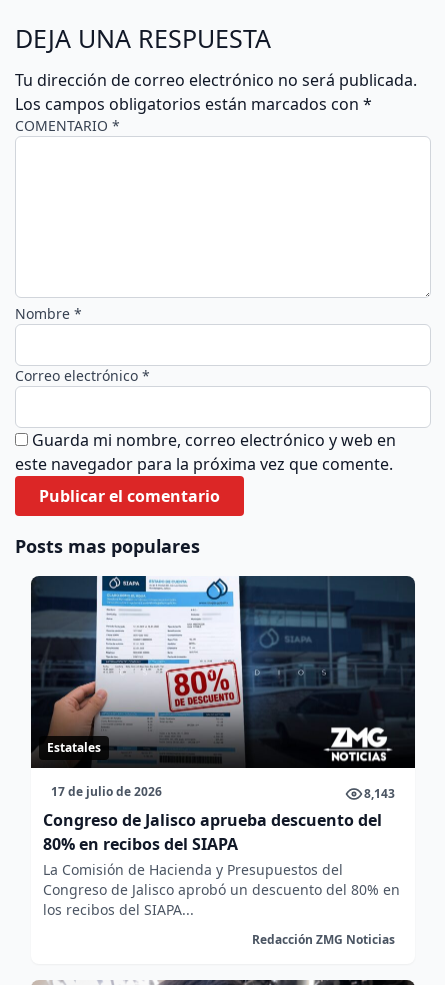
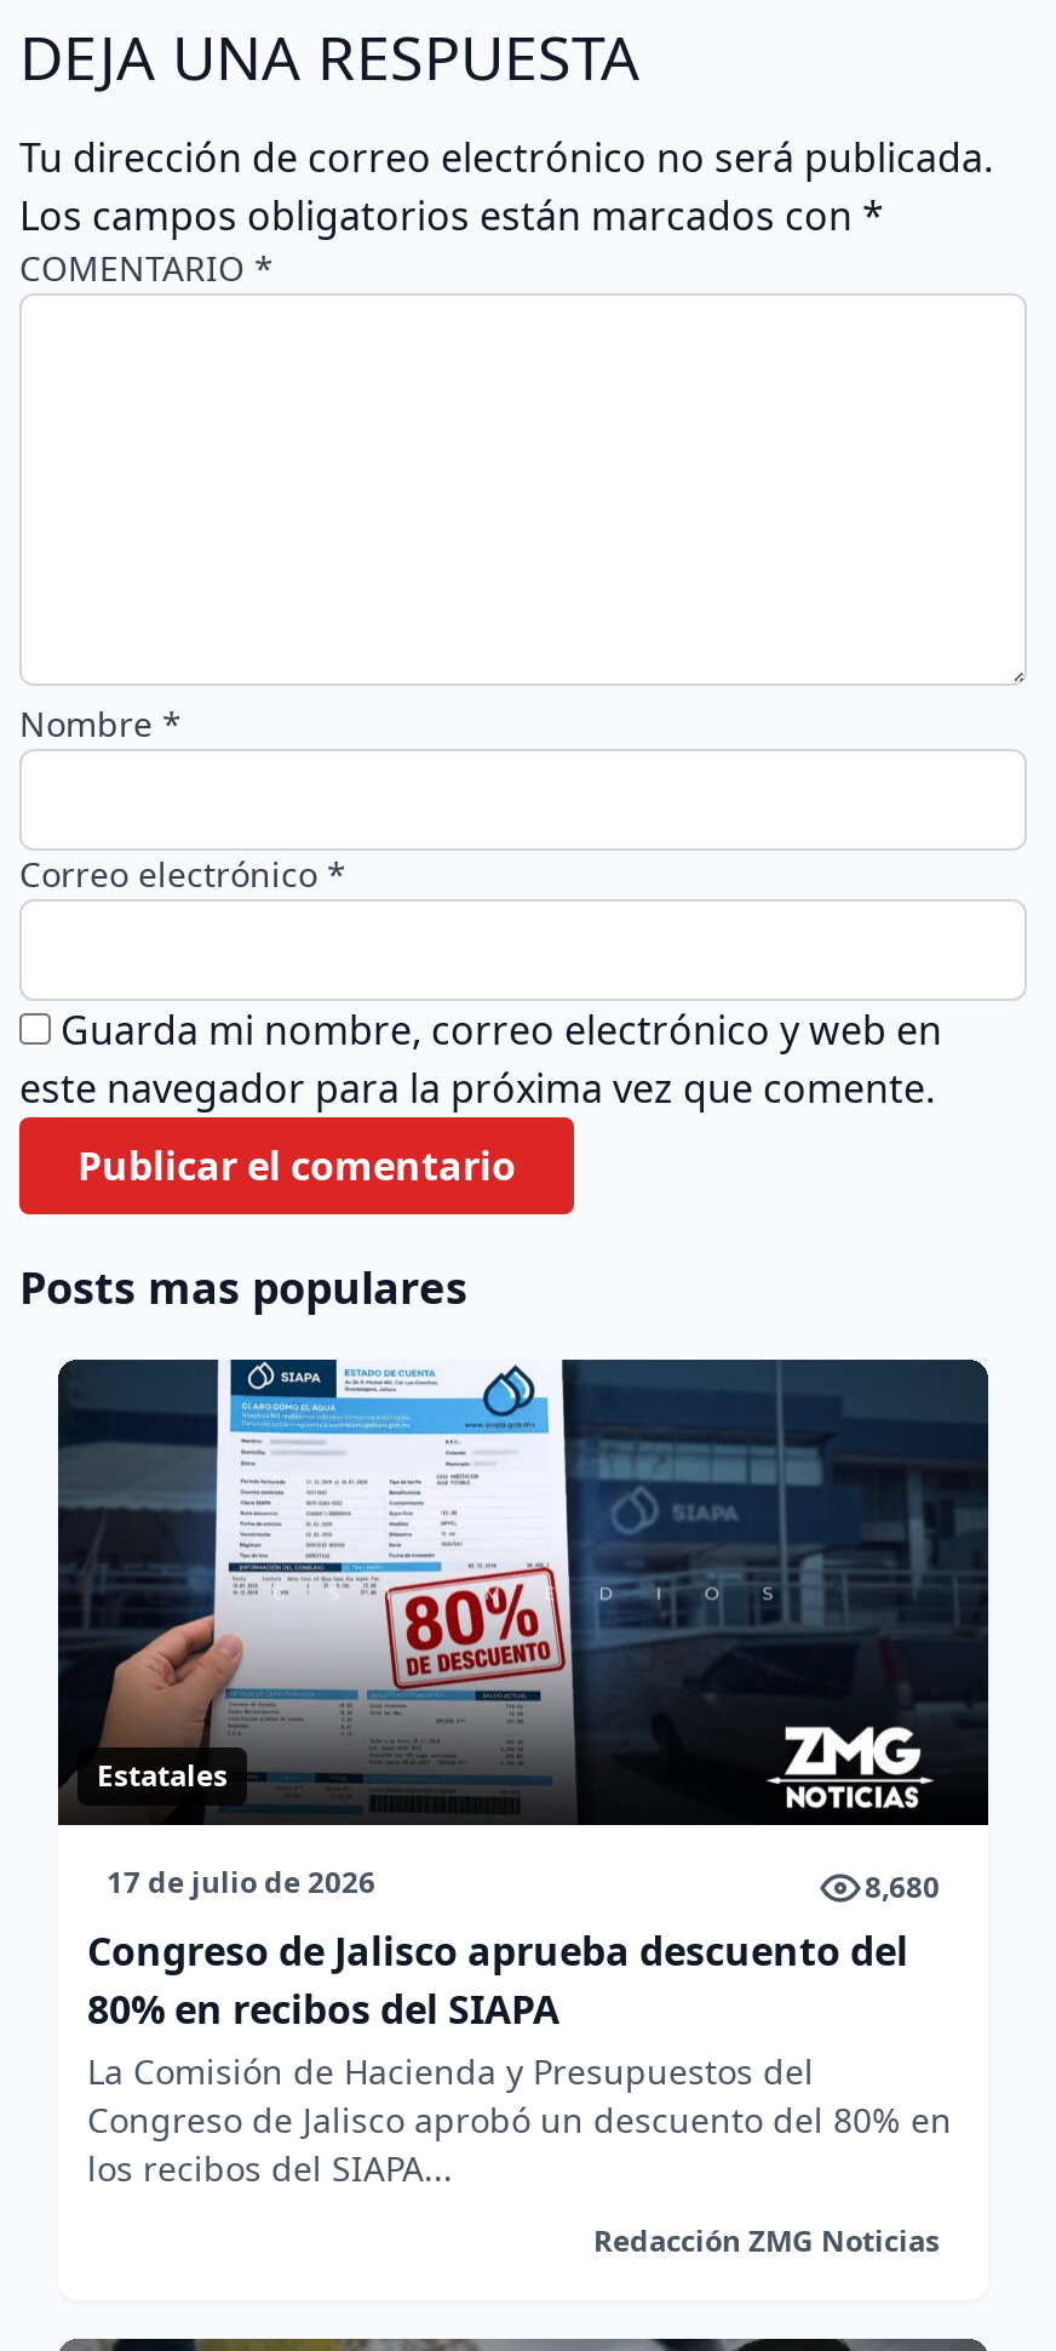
- 8,143
+ 8,680
